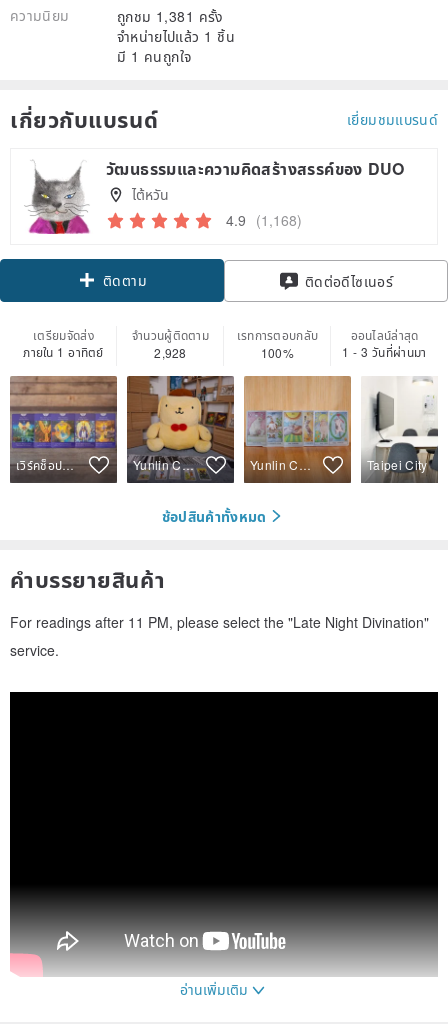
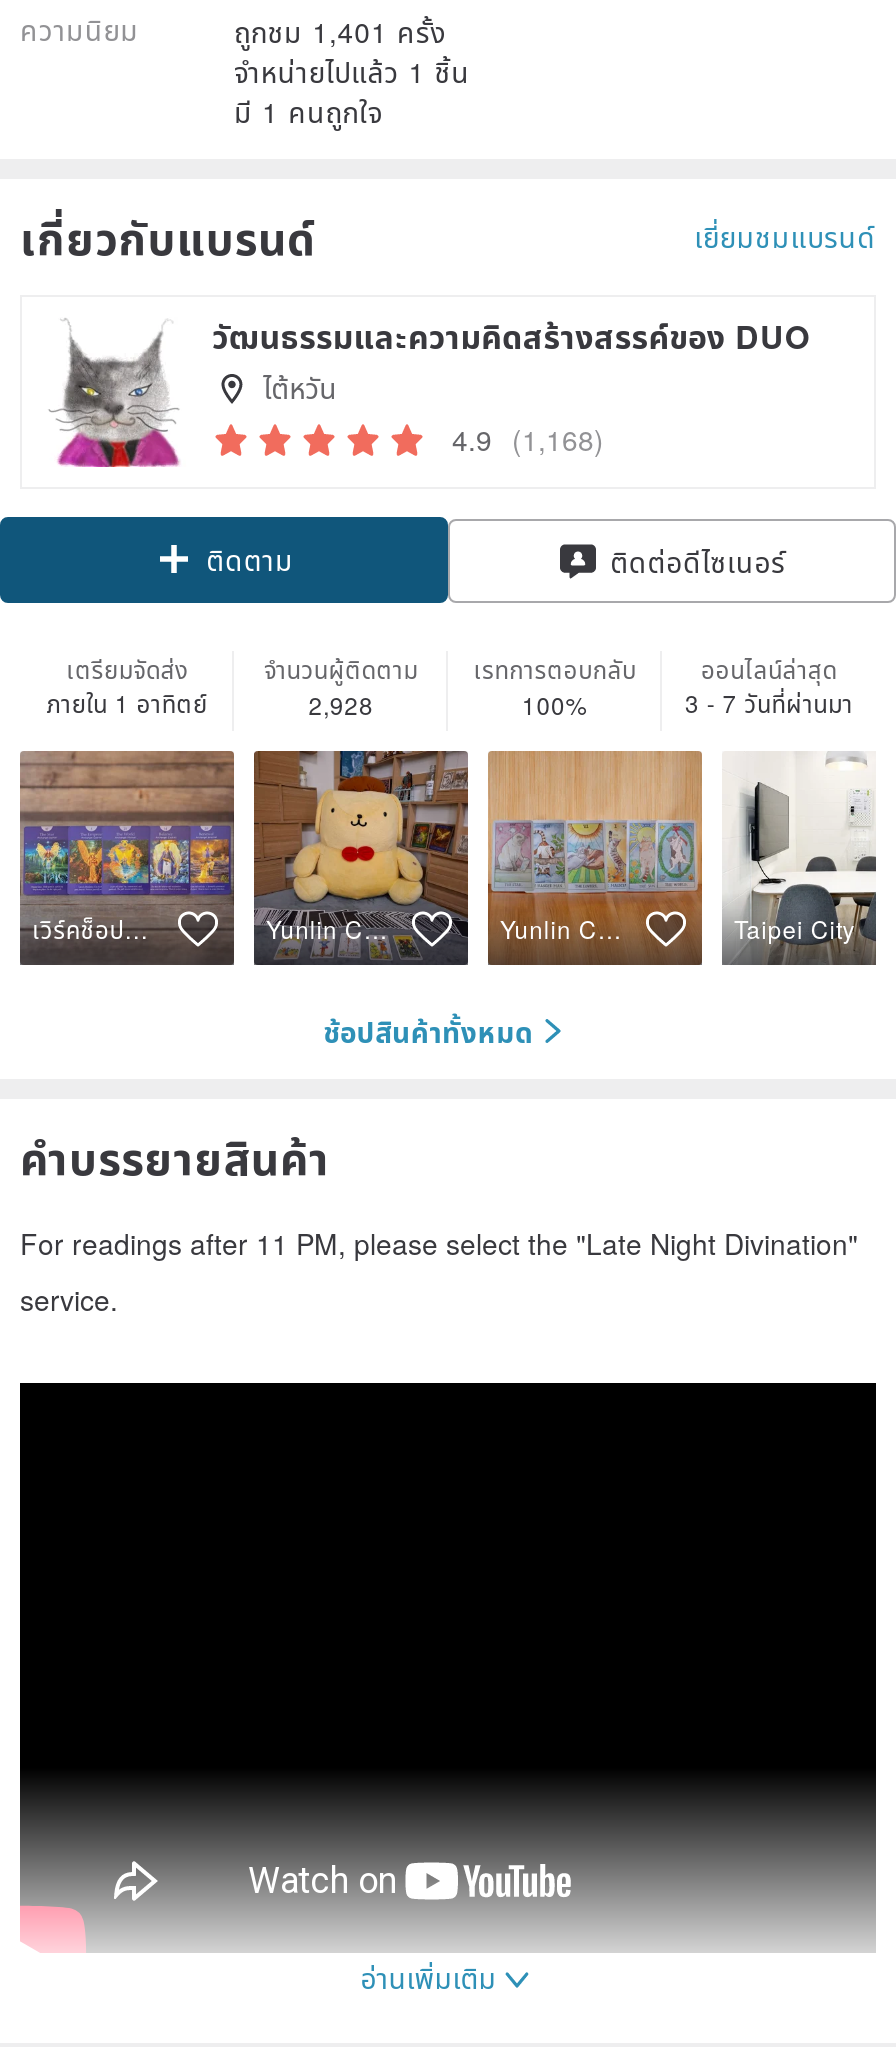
- ถูกชม 1,381 ครั้ง
+ ถูกชม 1,401 ครั้ง

- 1 - 3 วันที่ผ่านมา
+ 3 - 7 วันที่ผ่านมา
